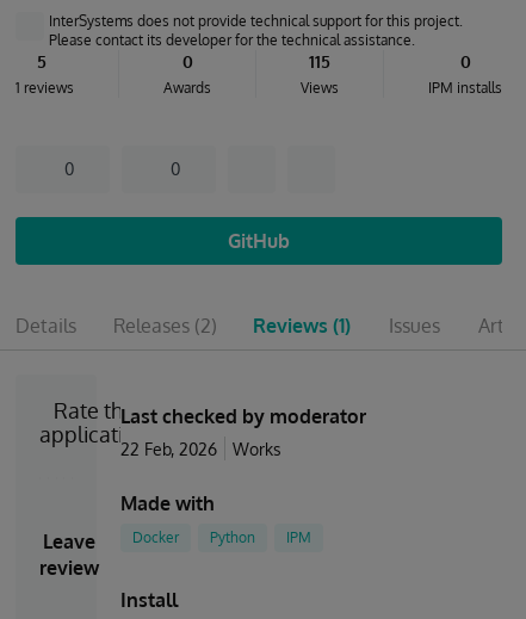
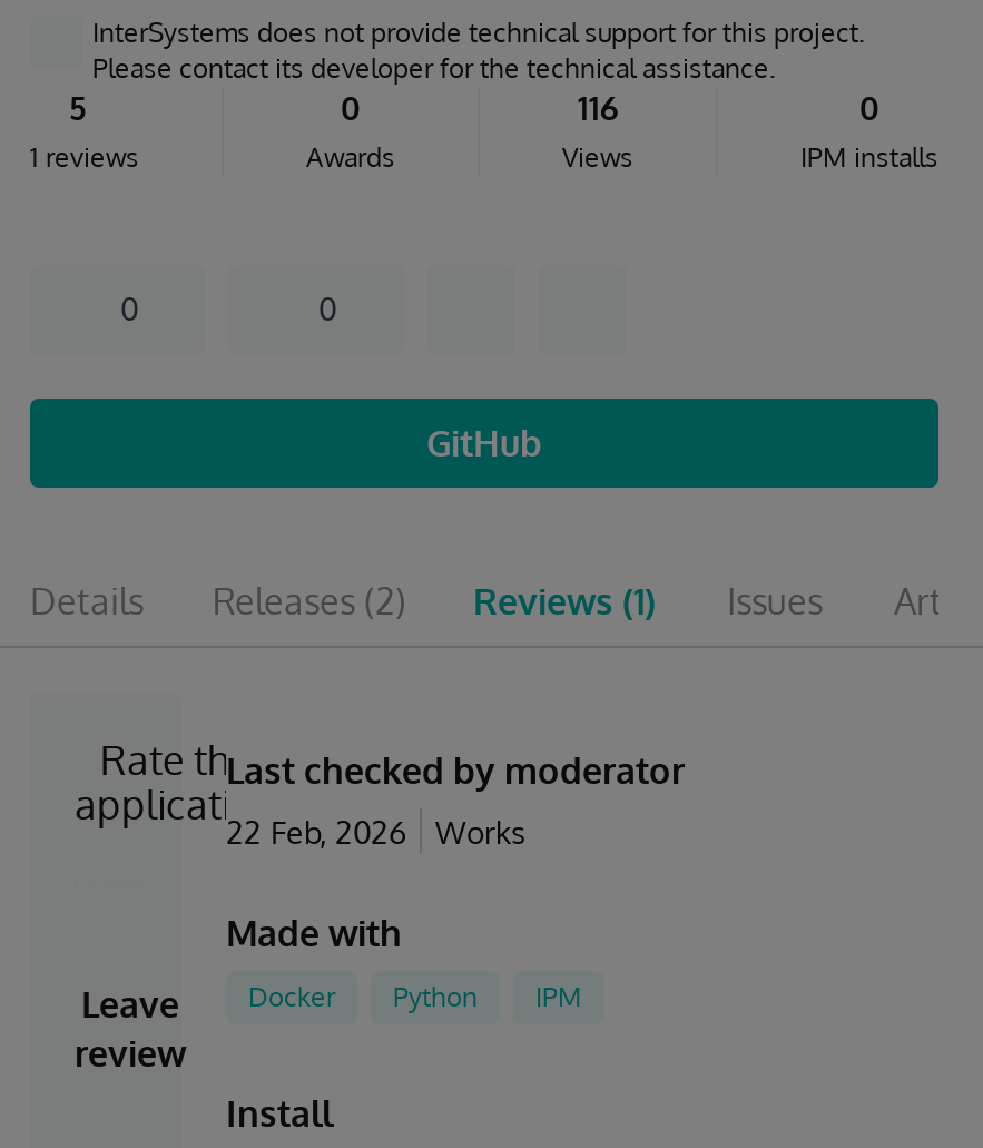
- 115
+ 116
